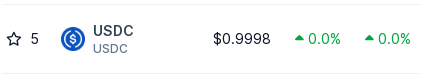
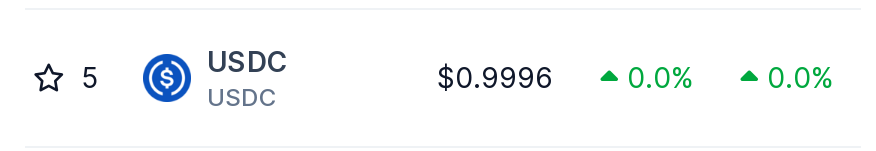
- $0.9998
+ $0.9996
